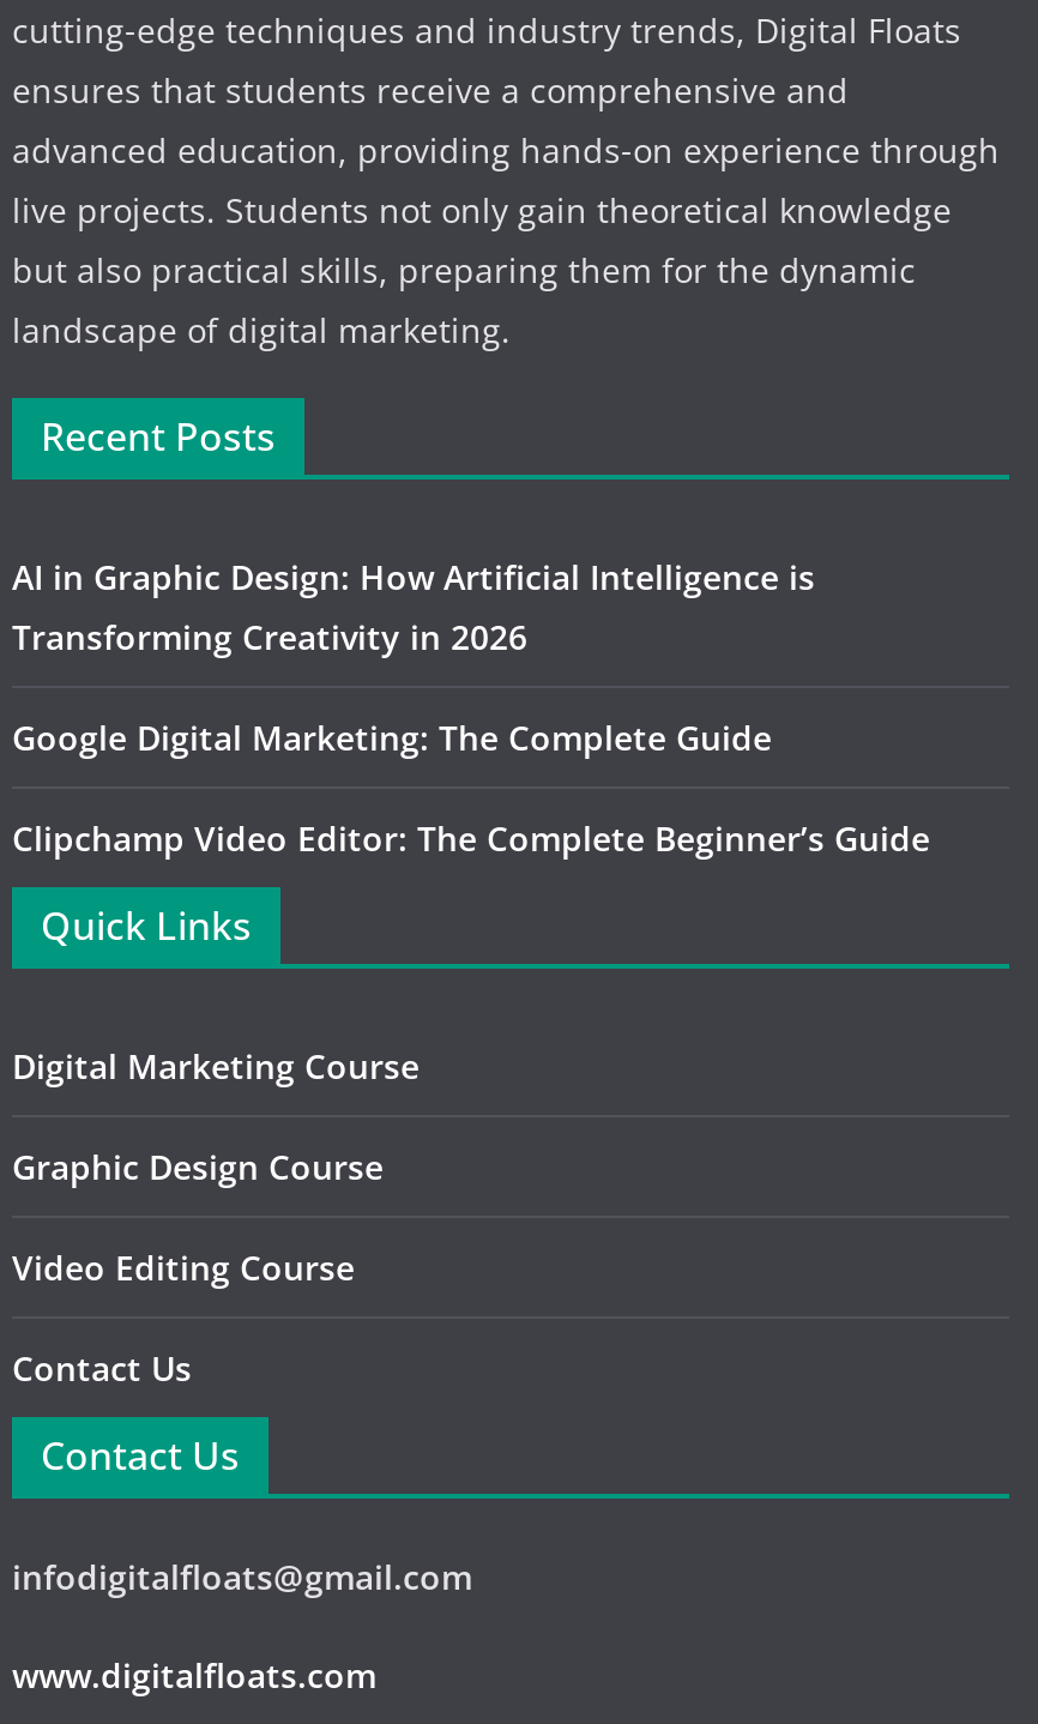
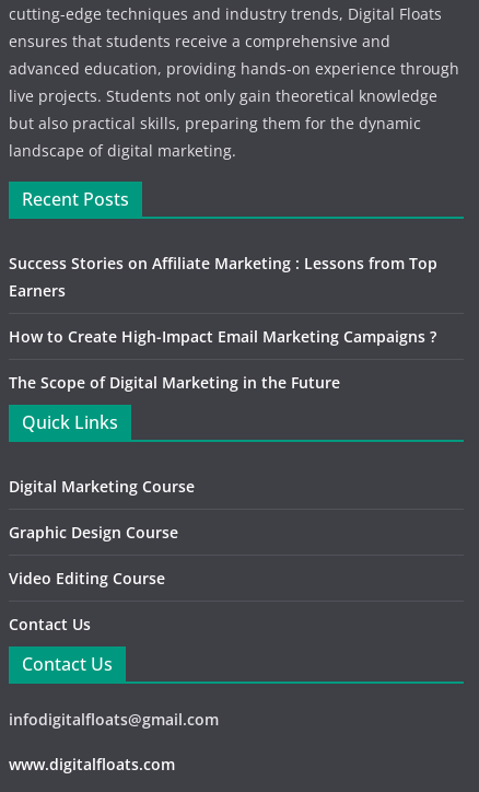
- AI in Graphic Design: How Artificial Intelligence is
- Transforming Creativity in 2026
+ Success Stories on Affiliate Marketing : Lessons from Top
+ Earners

- Google Digital Marketing: The Complete Guide
+ How to Create High-Impact Email Marketing Campaigns ?

- Clipchamp Video Editor: The Complete Beginner’s Guide
+ The Scope of Digital Marketing in the Future
